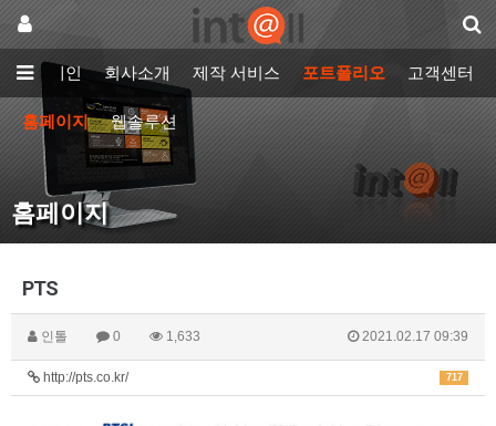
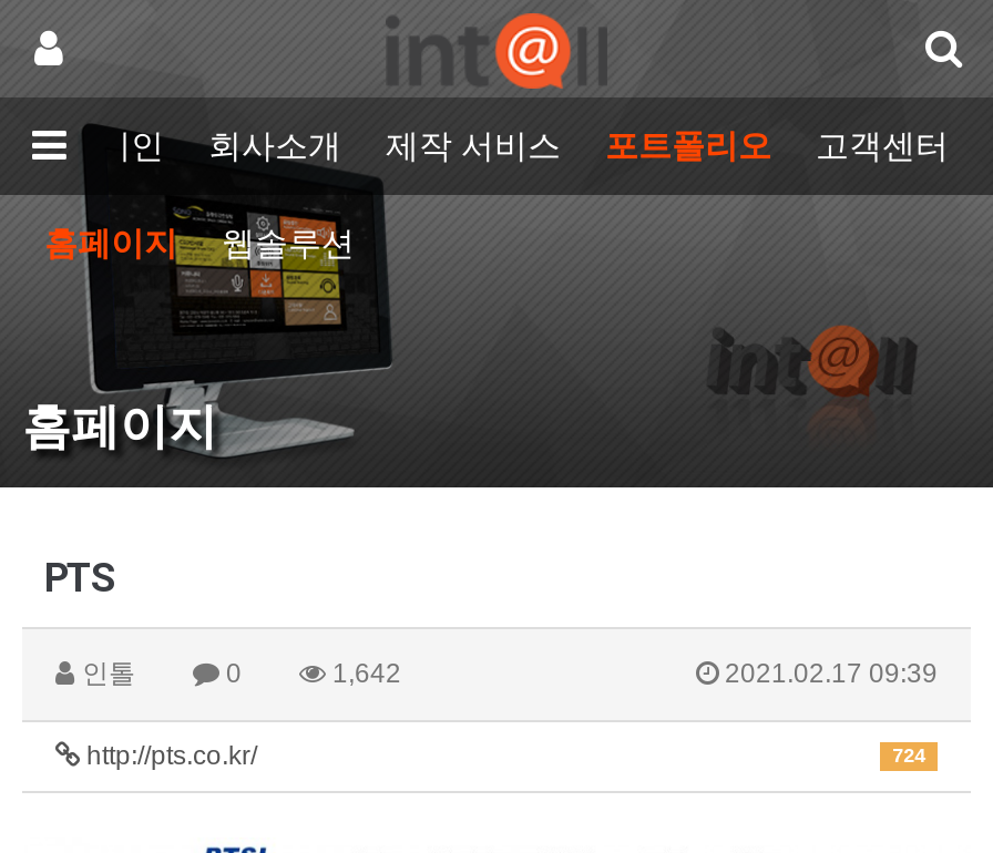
- 1,633
+ 1,642

- 717
+ 724
